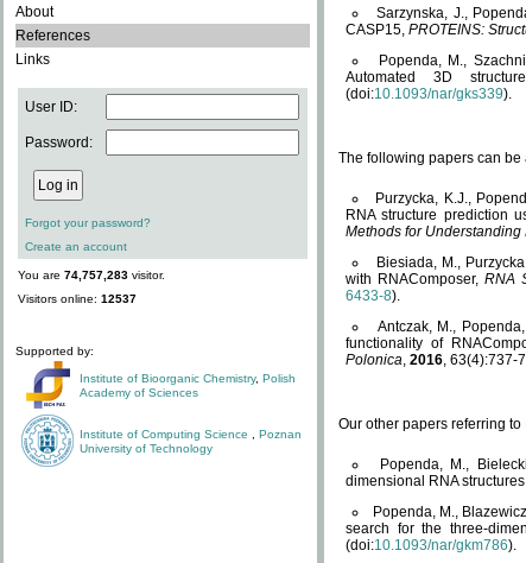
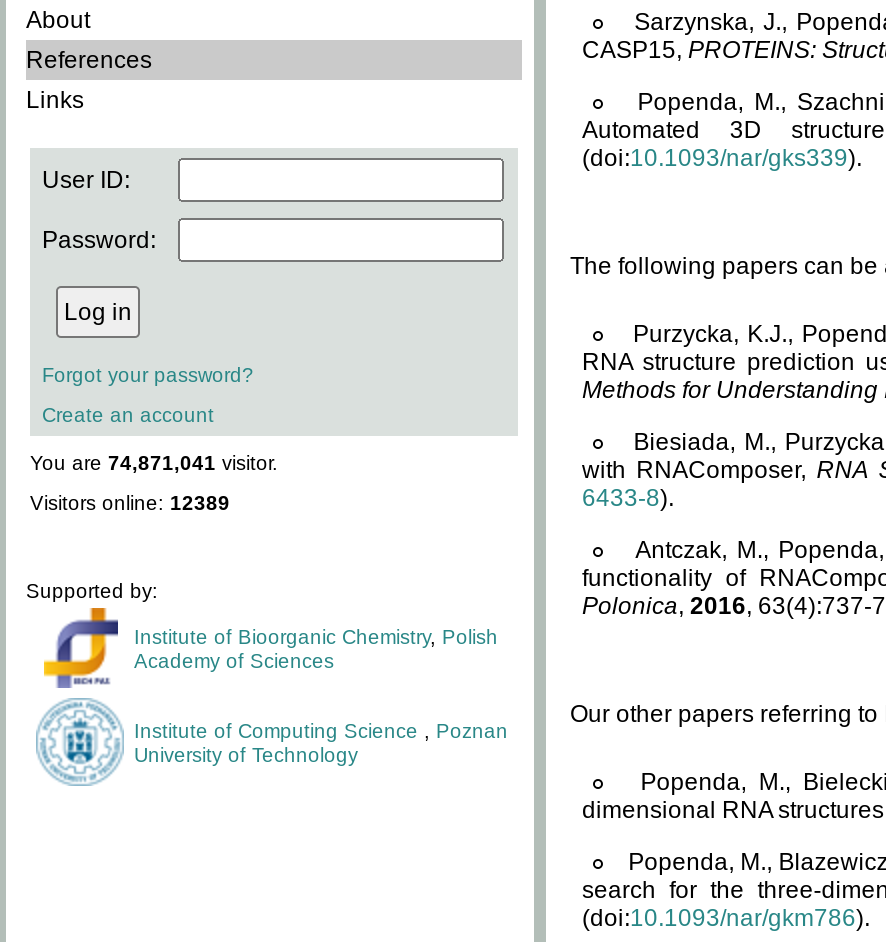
- You are 74,757,283 visitor.
+ You are 74,871,041 visitor.

- Visitors online: 12537
+ Visitors online: 12389
